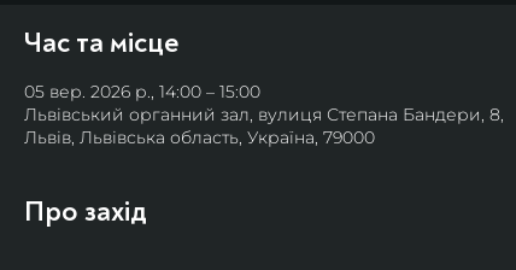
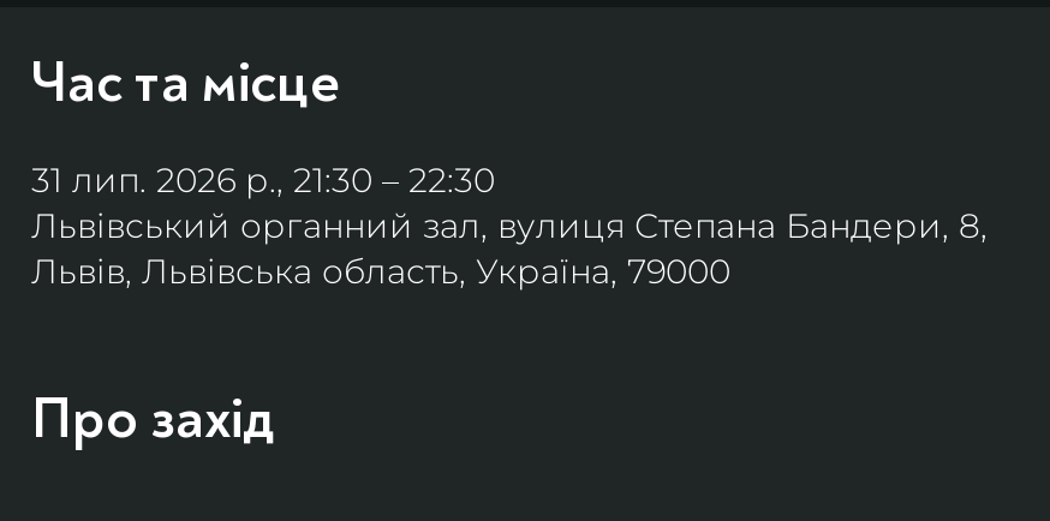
- 05 вер. 2026 р., 14:00 – 15:00
+ 31 лип. 2026 р., 21:30 – 22:30
